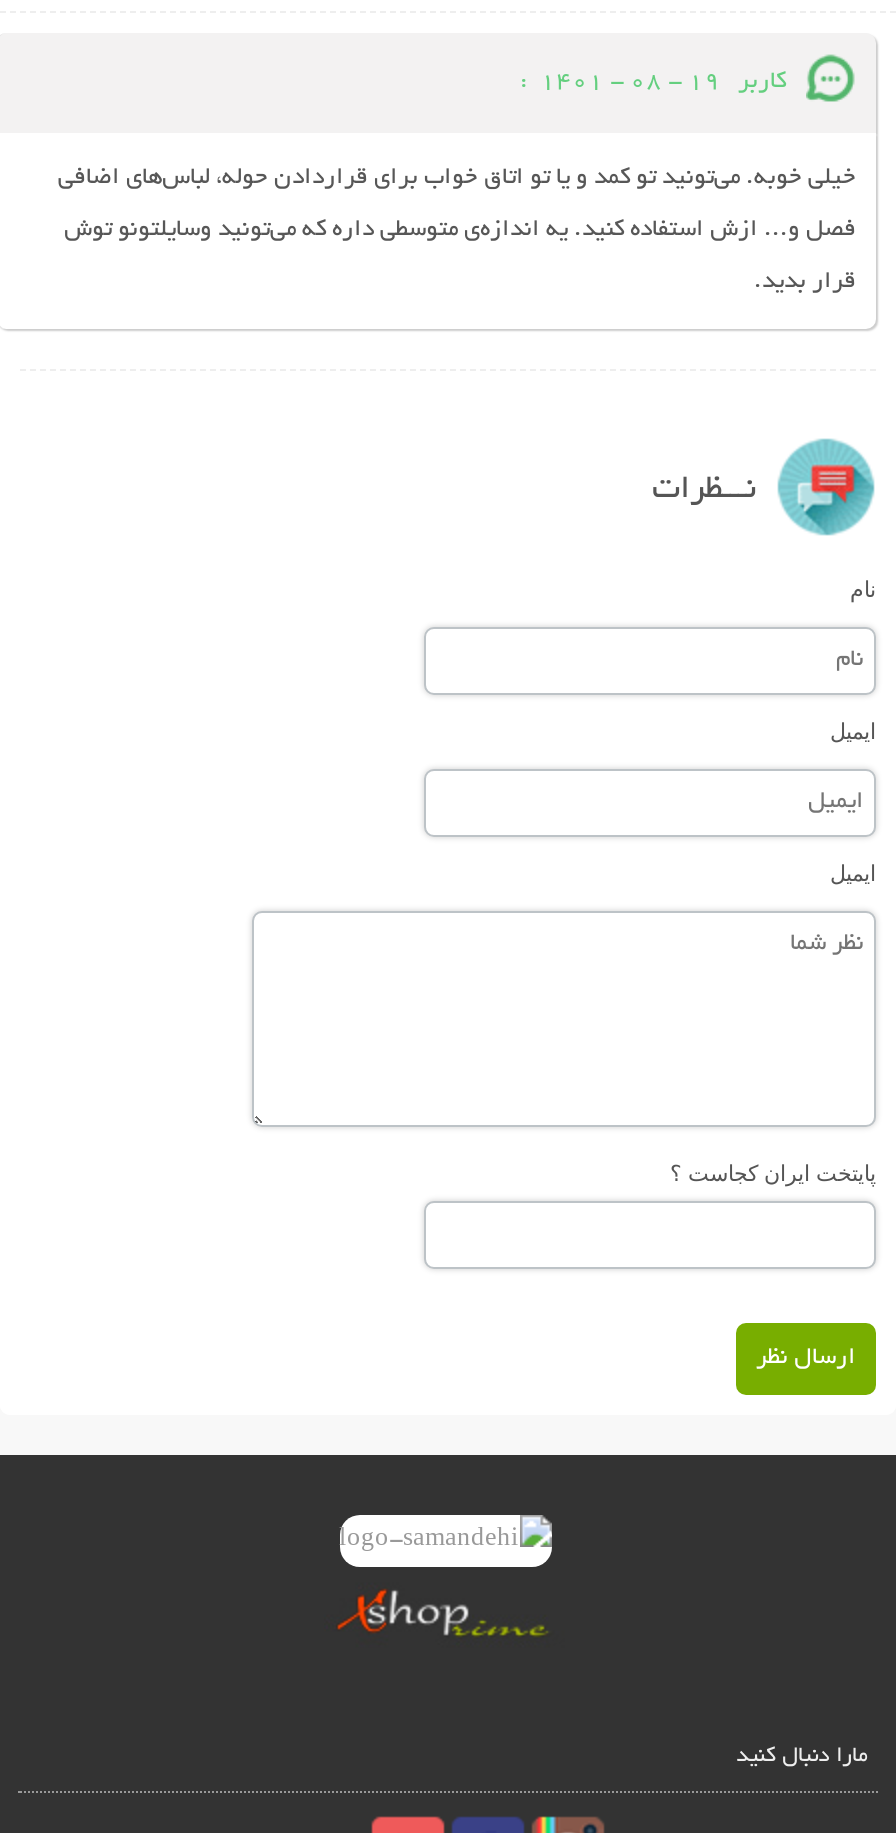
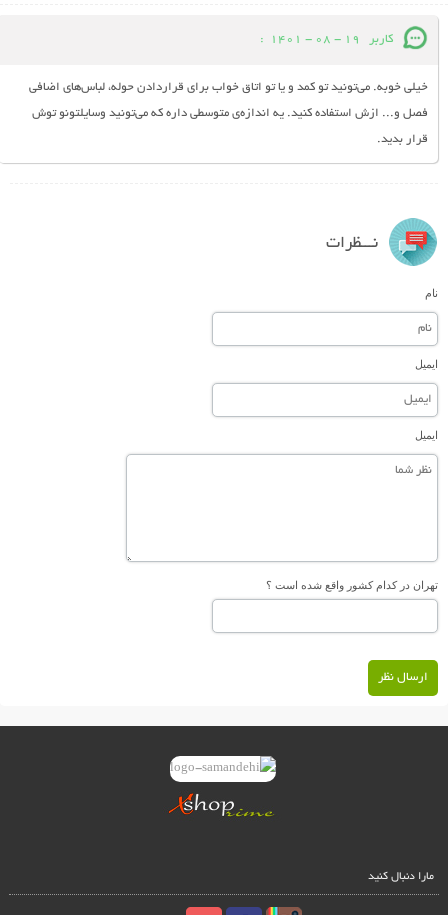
- پایتخت ایران کجاست ؟
+ تهران در کدام کشور واقع شده است ؟
